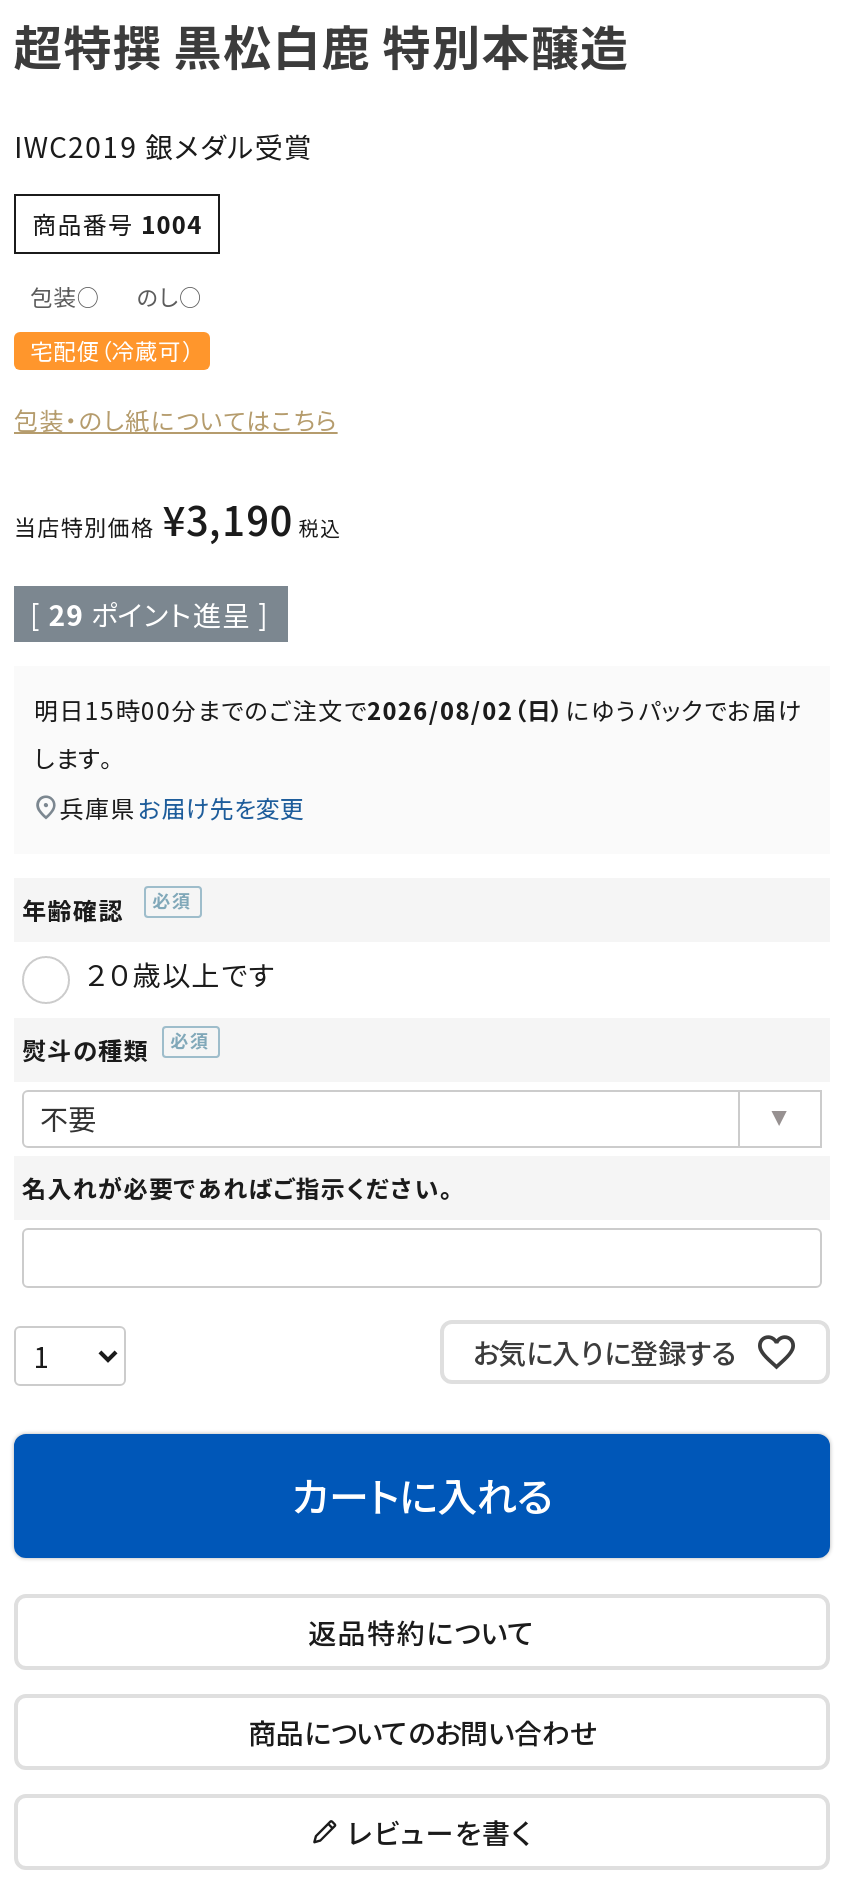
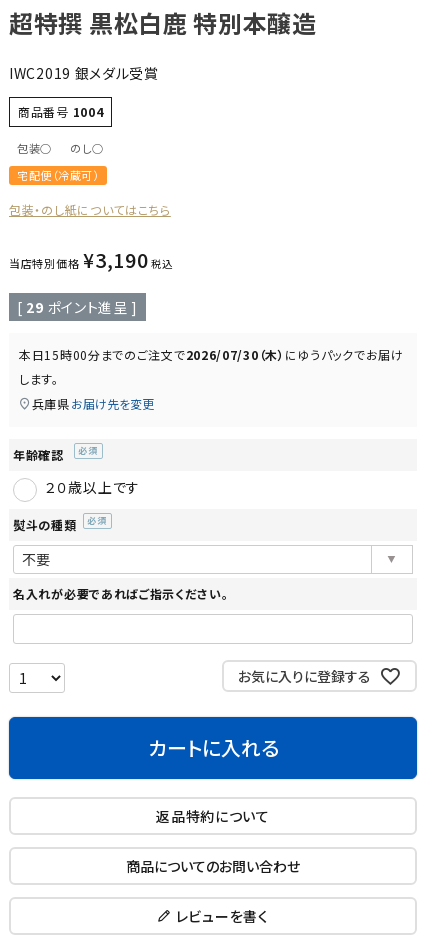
- 明日15時00分までのご注文で2026/08/02（日）にゆうパックでお届け
+ 本日15時00分までのご注文で2026/07/30（木）にゆうパックでお届け
